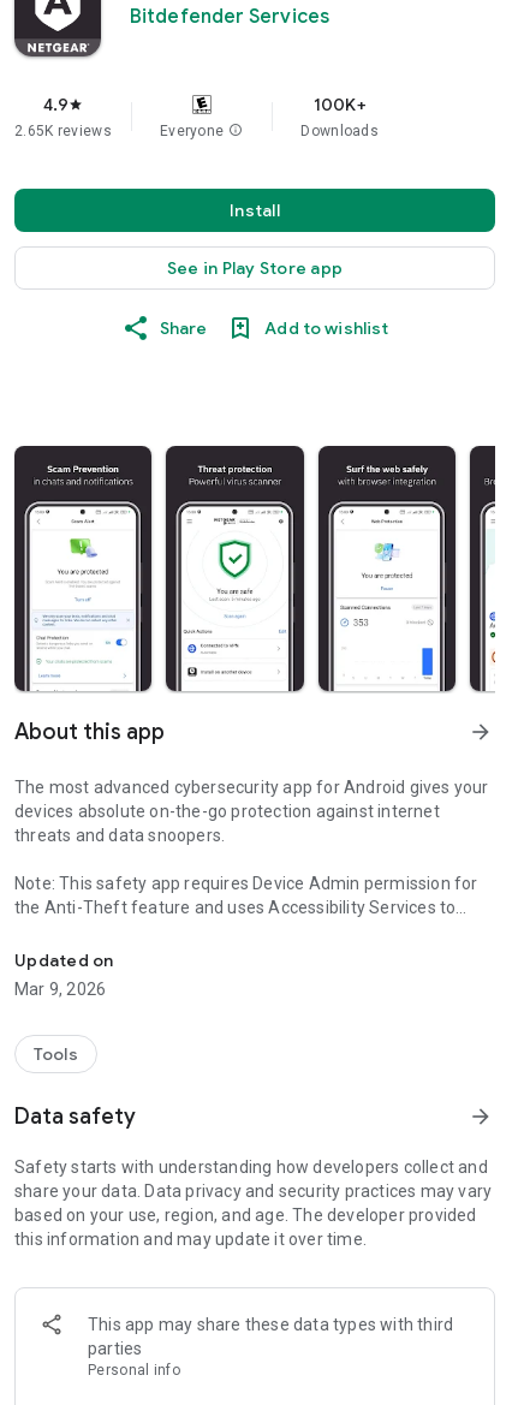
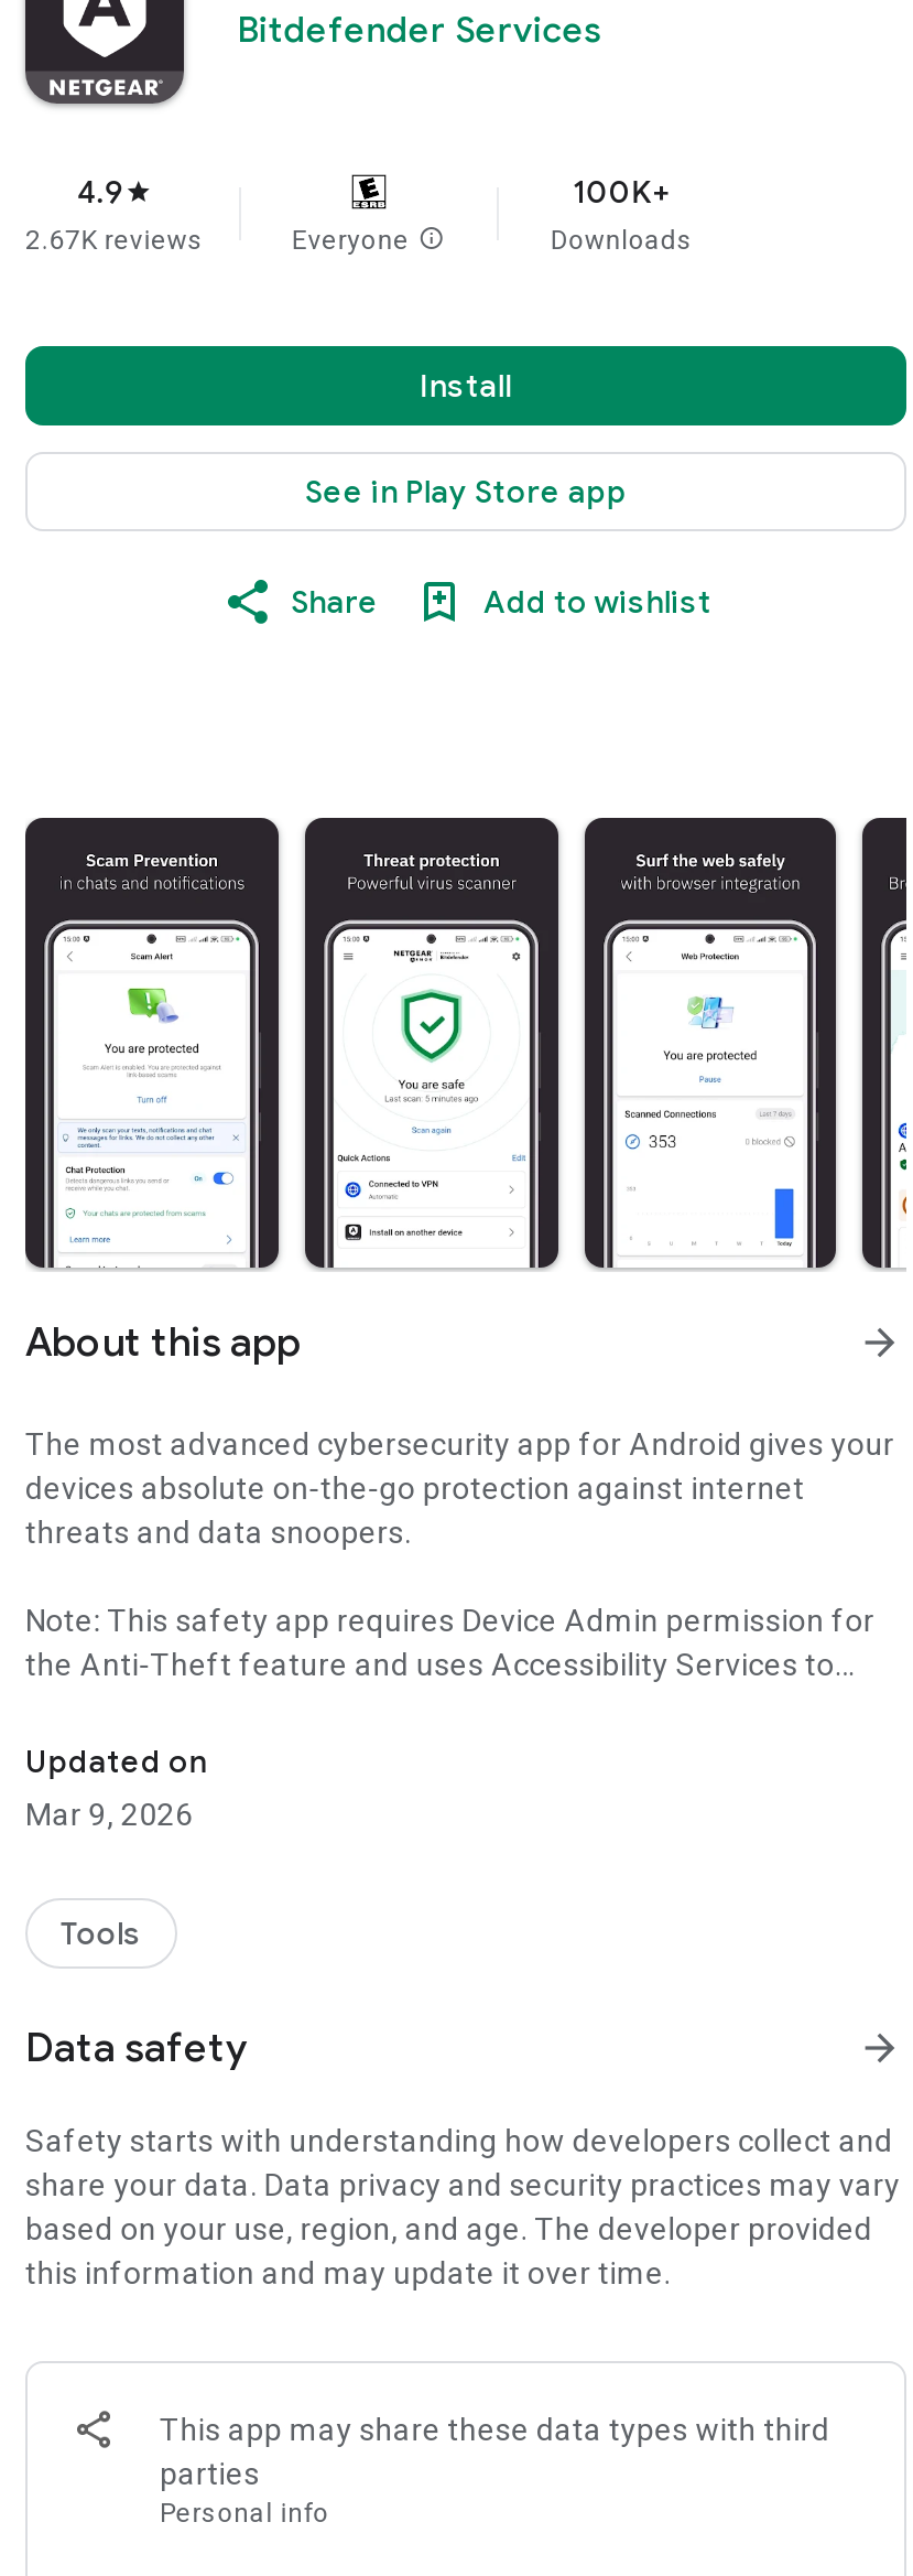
- 2.65K reviews
+ 2.67K reviews
